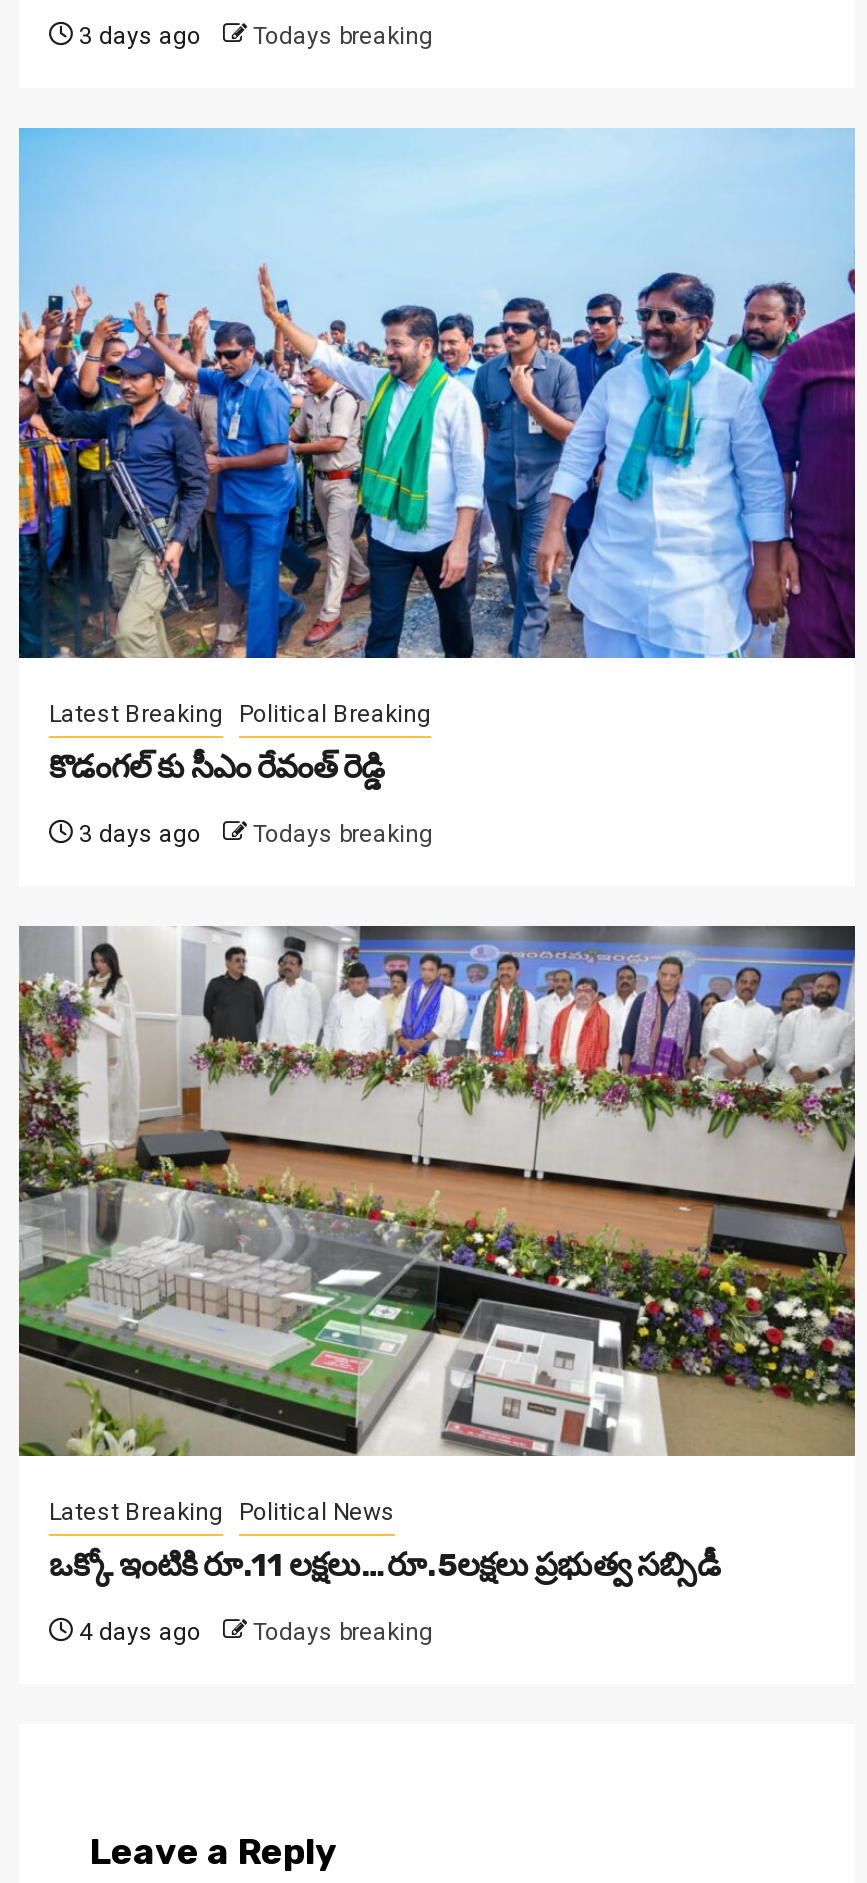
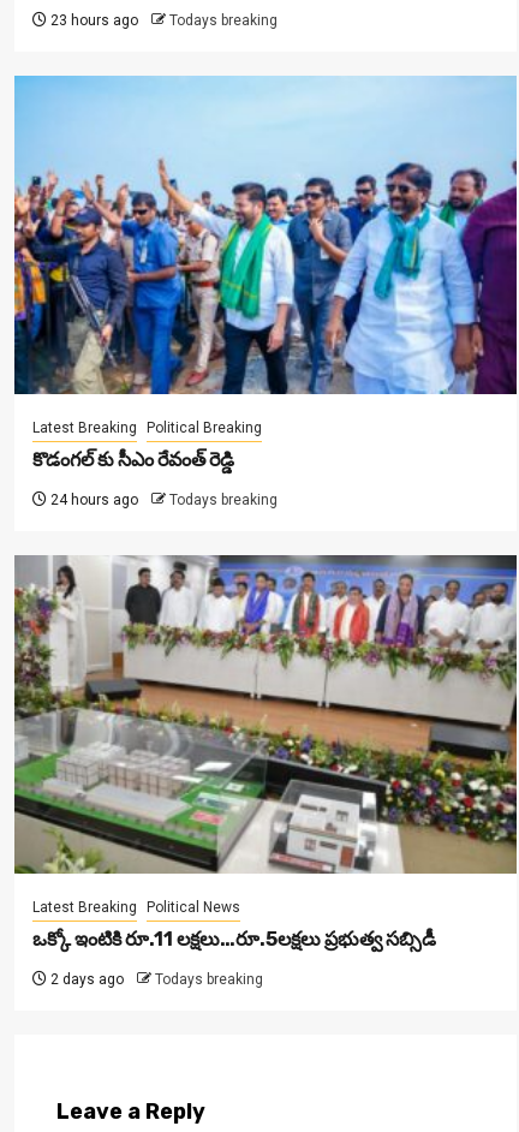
- 3 days ago Todays breaking
+ 23 hours ago Todays breaking

- 3 days ago Todays breaking
+ 24 hours ago Todays breaking

- 4 days ago Todays breaking
+ 2 days ago Todays breaking
